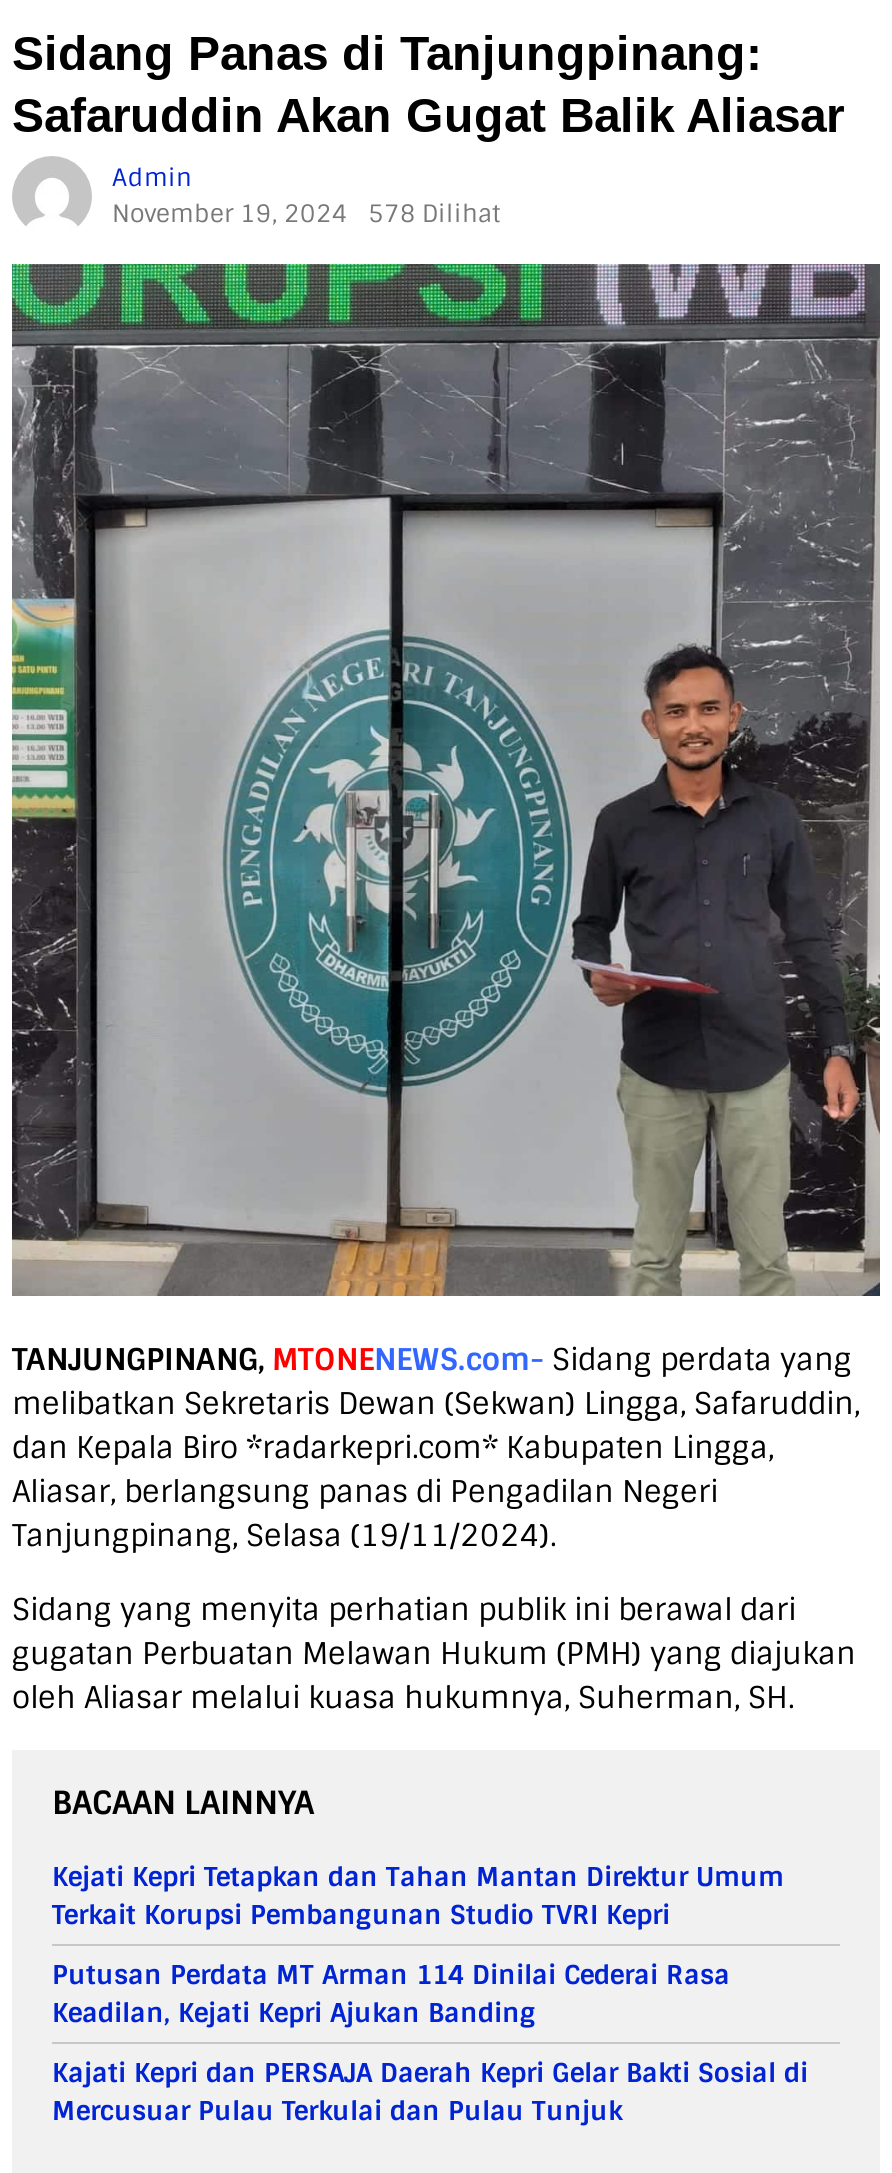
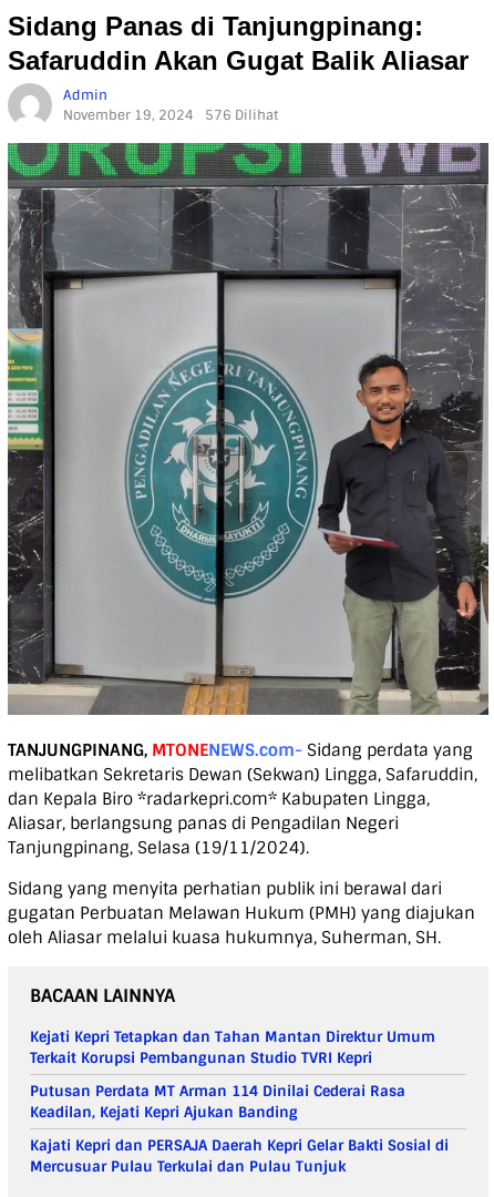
- November 19, 2024 578 Dilihat
+ November 19, 2024 576 Dilihat
